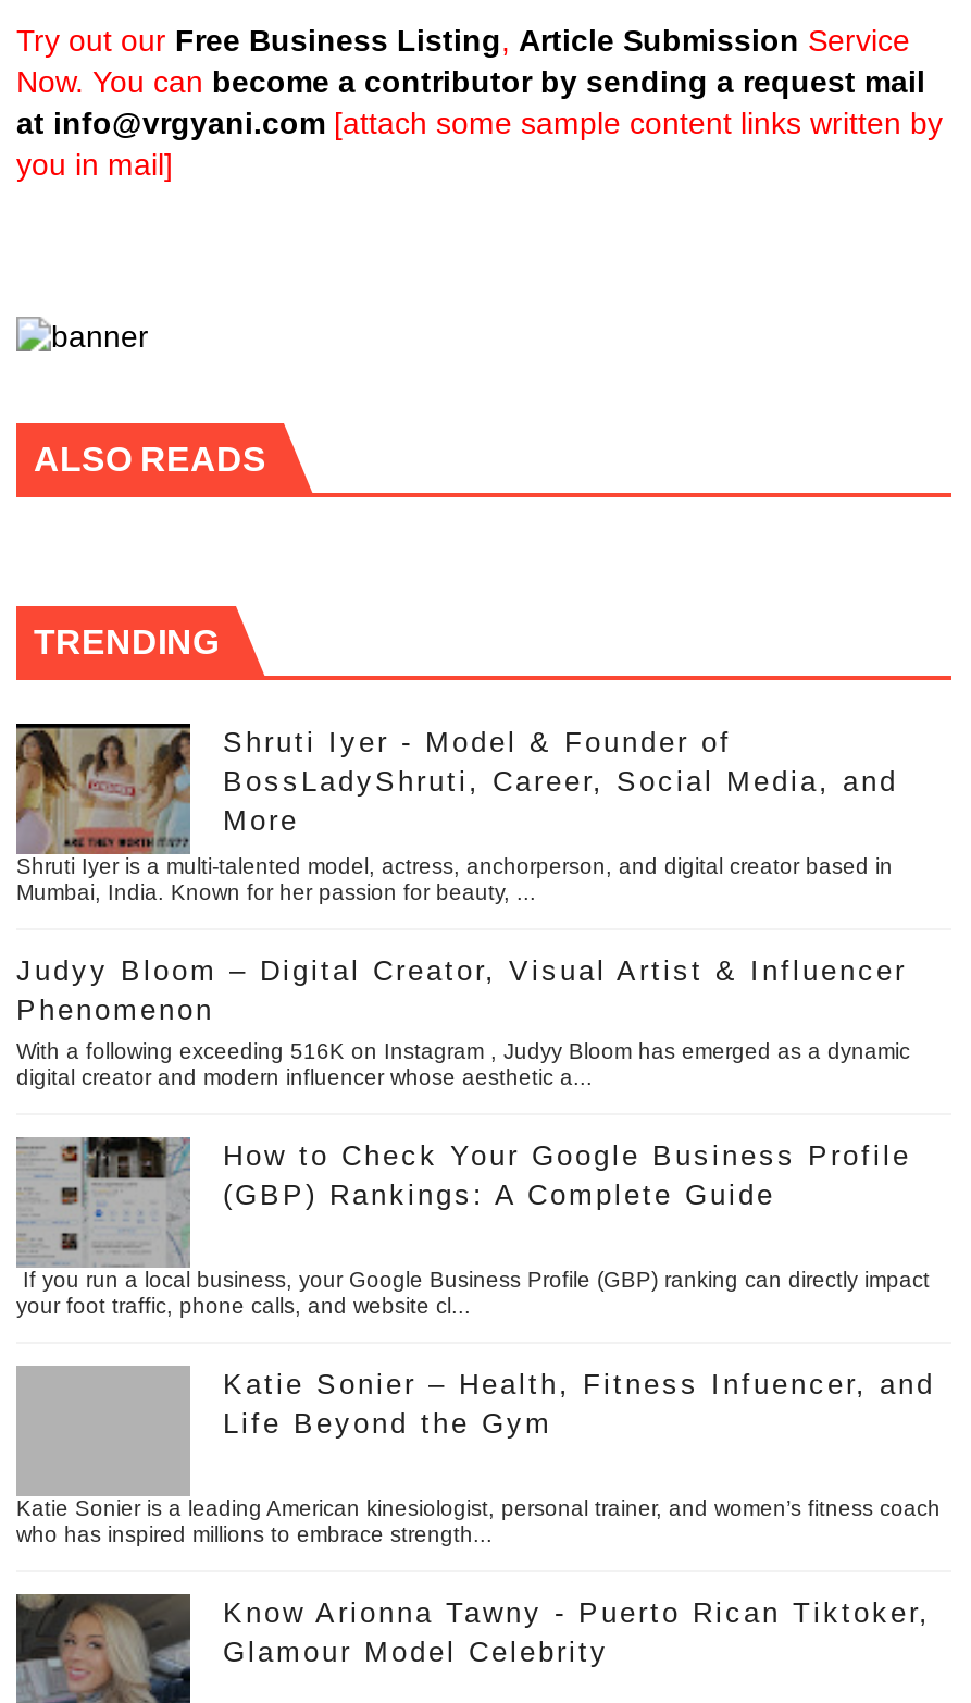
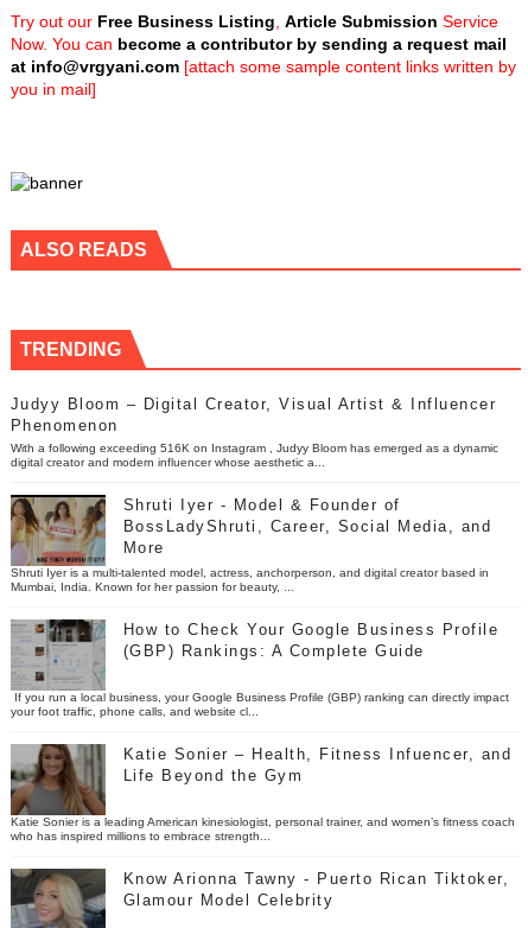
moved down: [image] | Shruti Iyer - Model & Founder of | BossLadyShruti, Career, Social Media, and | More | Shruti Iyer is a multi-talented model, actress, anchorperson, and digital creator based in | Mumbai, India. Known for her passion for beauty, ...

moved up: Judyy Bloom – Digital Creator, Visual Artist & Influencer | Phenomenon | With a following exceeding 516K on Instagram , Judyy Bloom has emerged as a dynamic | digital creator and modern influencer whose aesthetic a...

+ [image]
